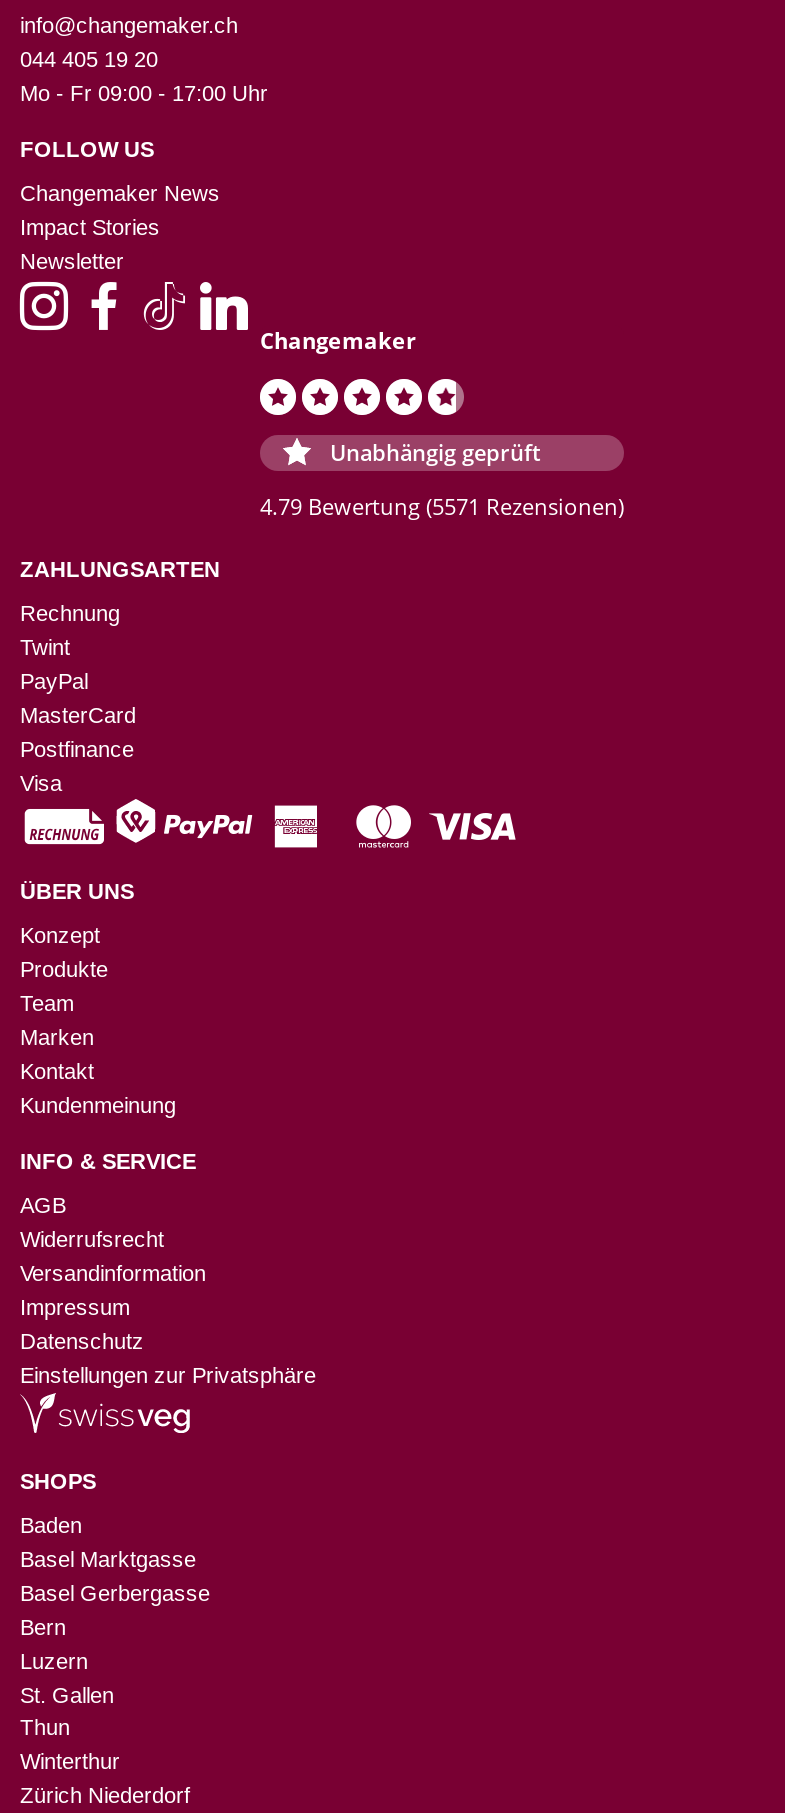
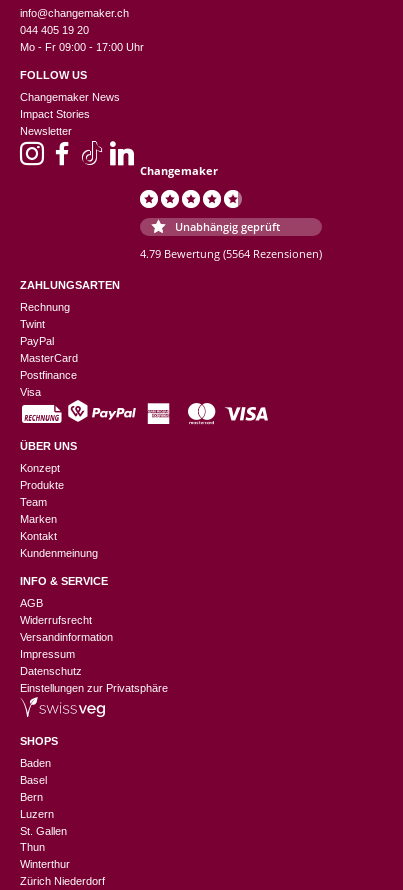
- 4.79 Bewertung (5571 Rezensionen)
+ 4.79 Bewertung (5564 Rezensionen)

- Basel Marktgasse
- Basel Gerbergasse
+ Basel
